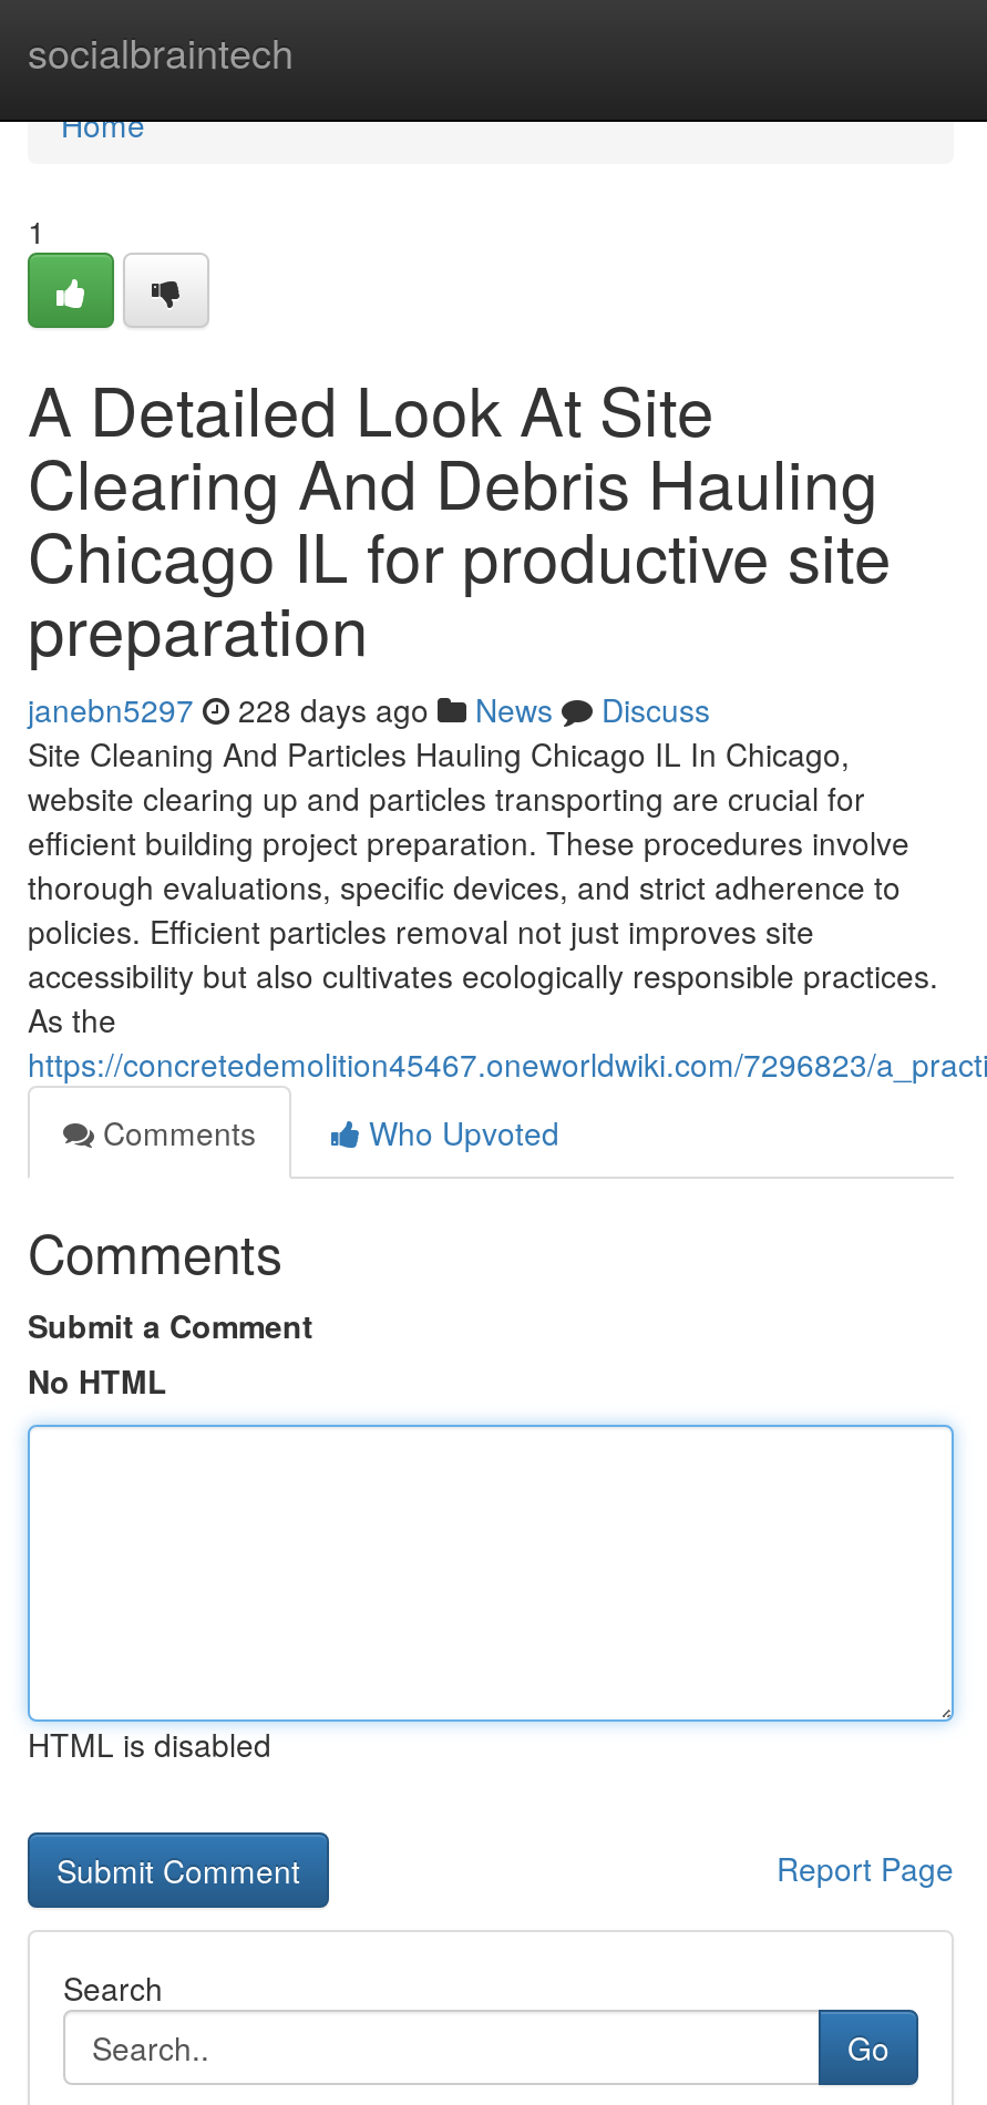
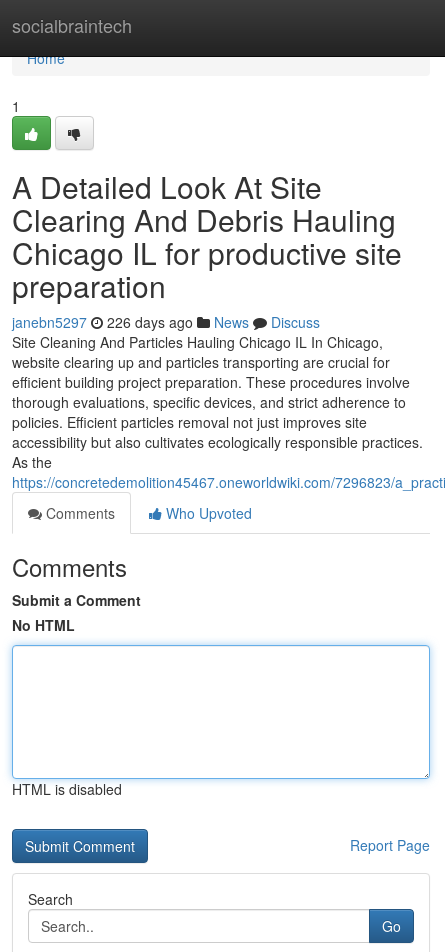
- janebn5297 228 days ago News Discuss
+ janebn5297 226 days ago News Discuss
